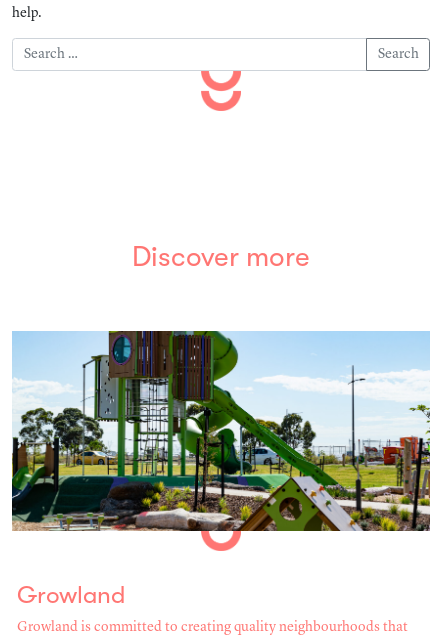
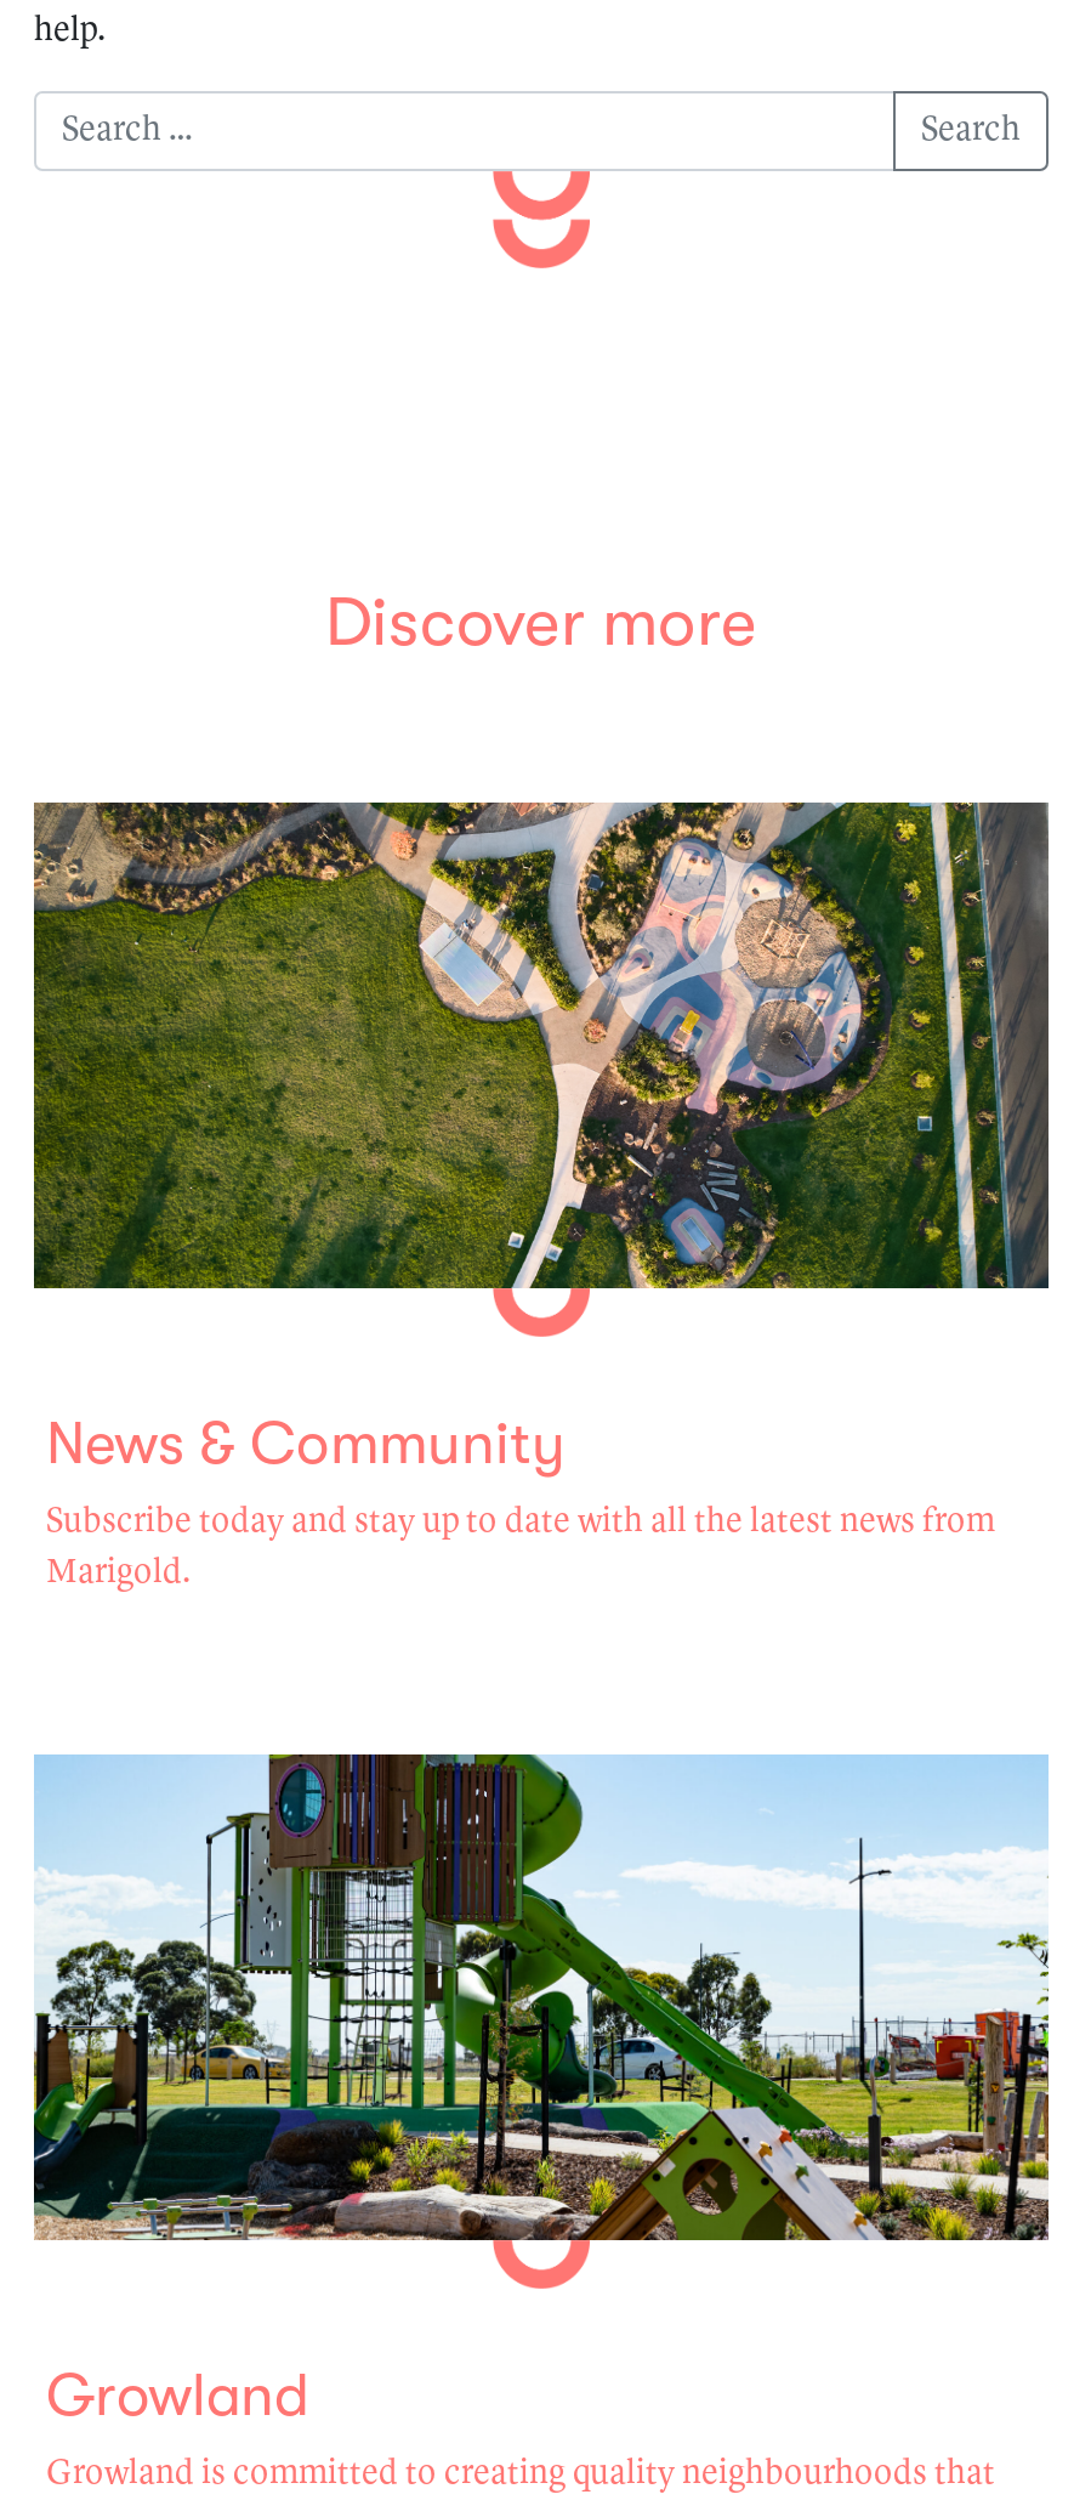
+ [image]

+ News & Community
+ Subscribe today and stay up to date with all the latest news from
+ Marigold.
